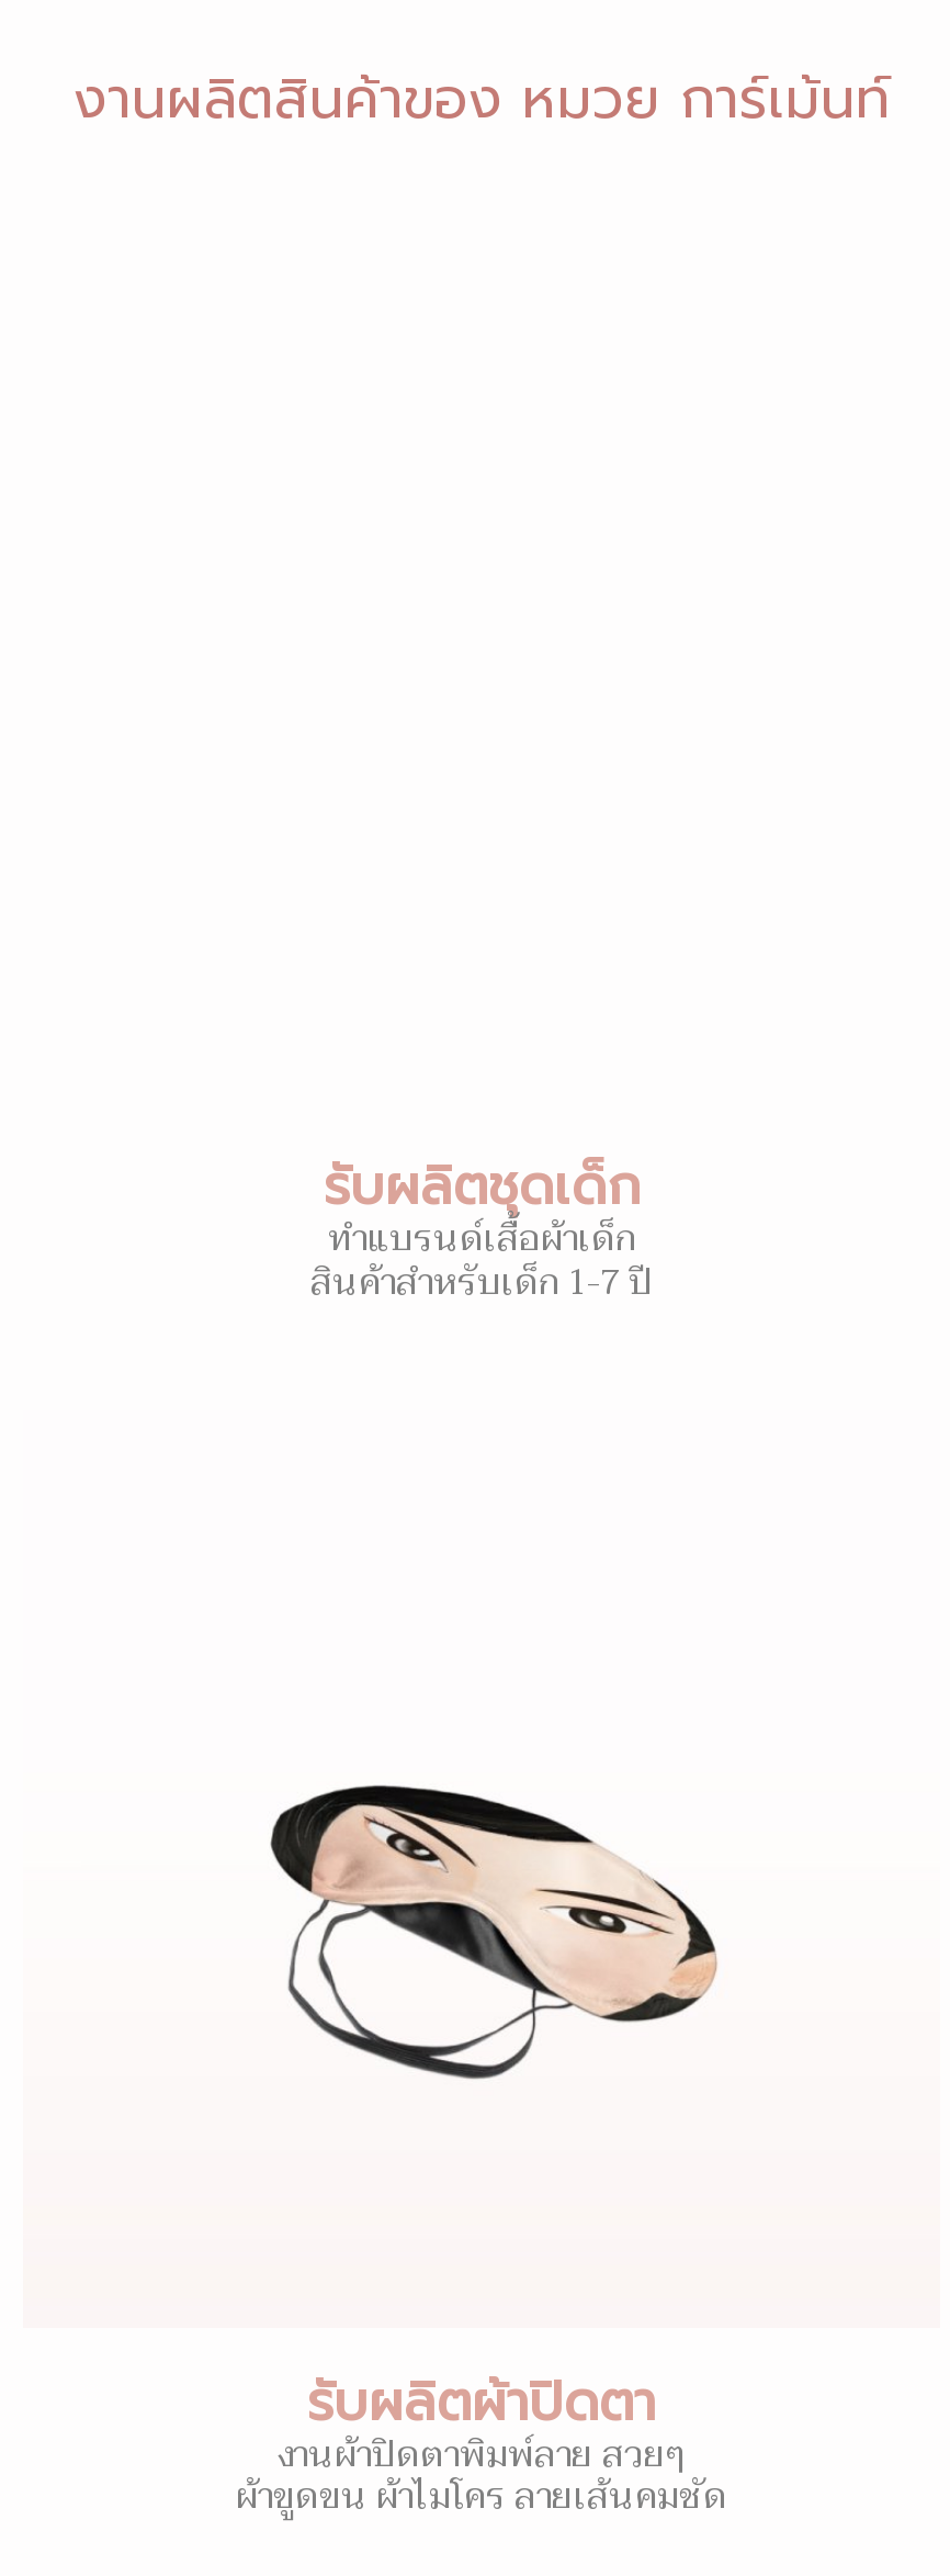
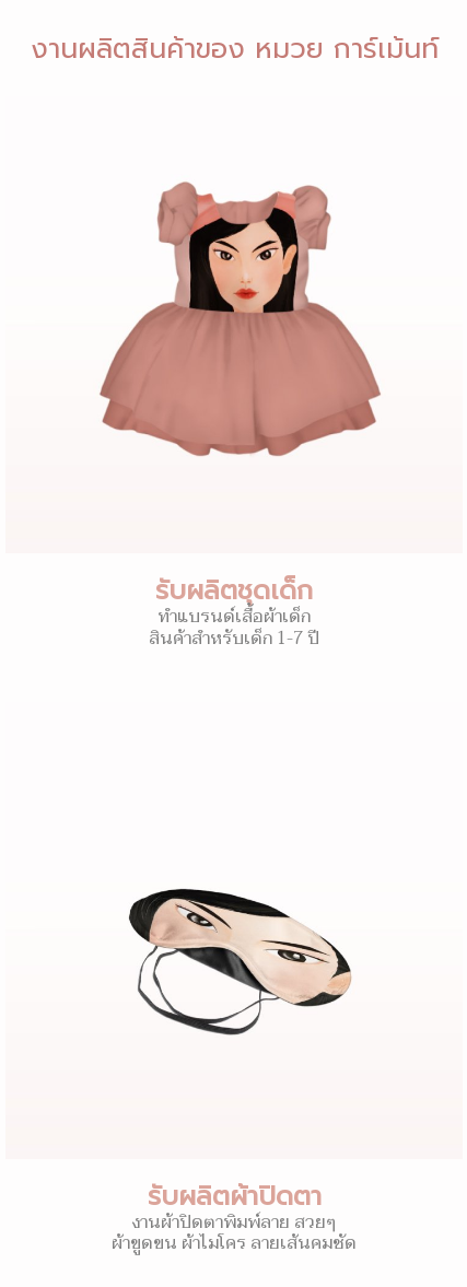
+ [image]
